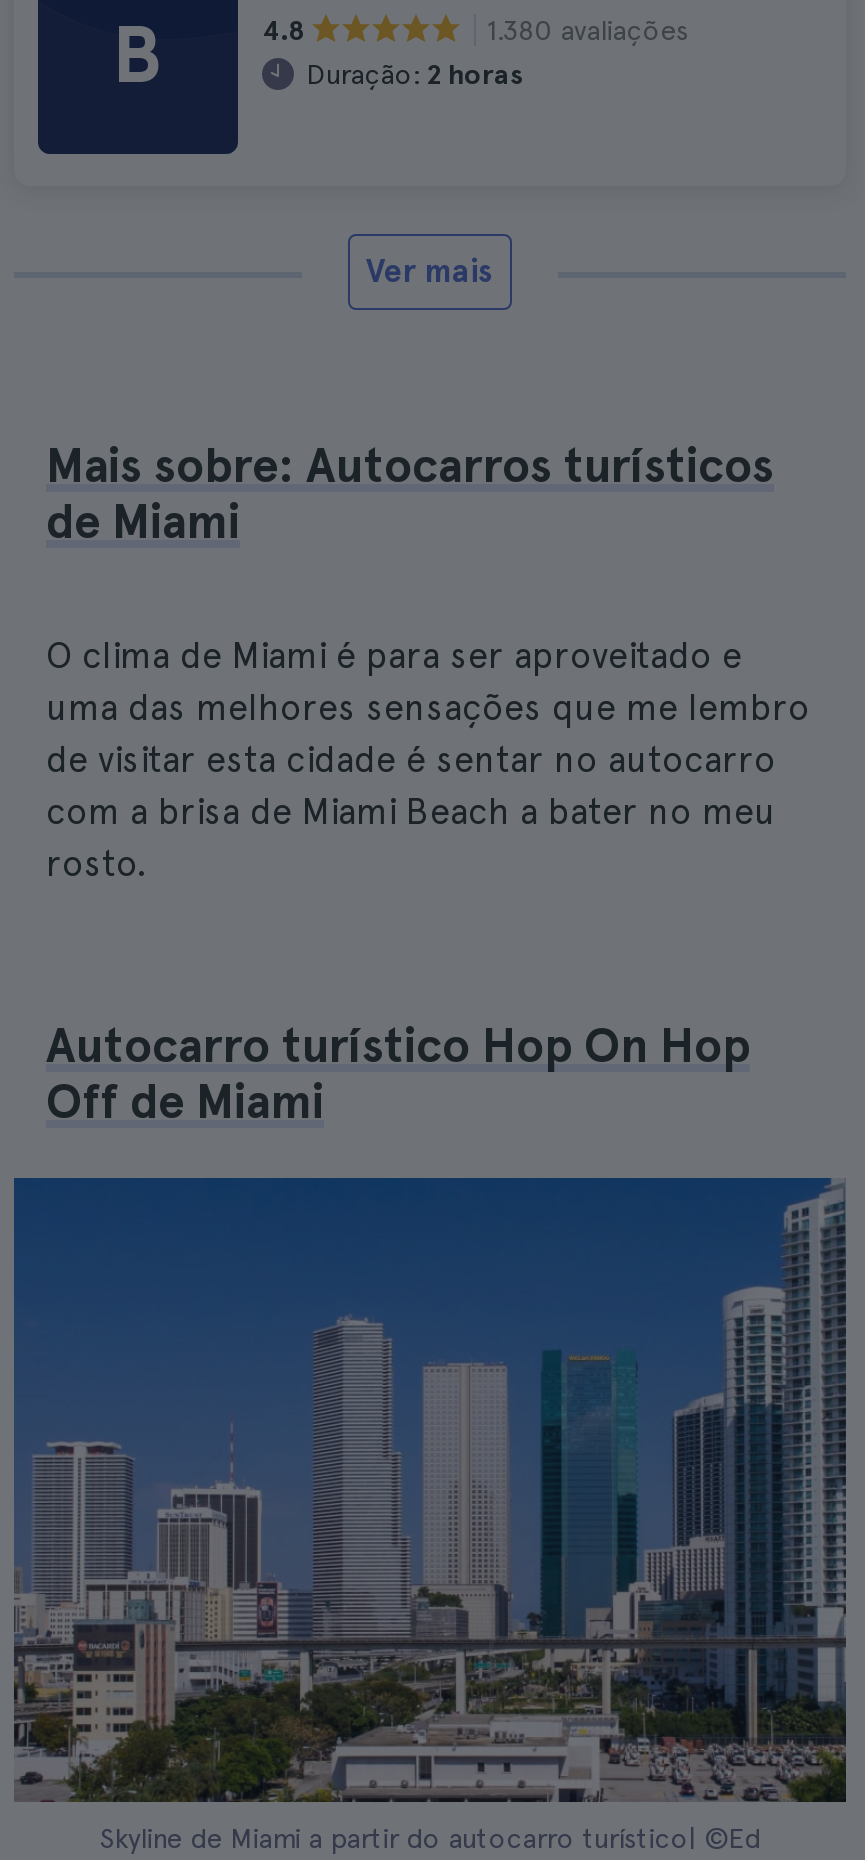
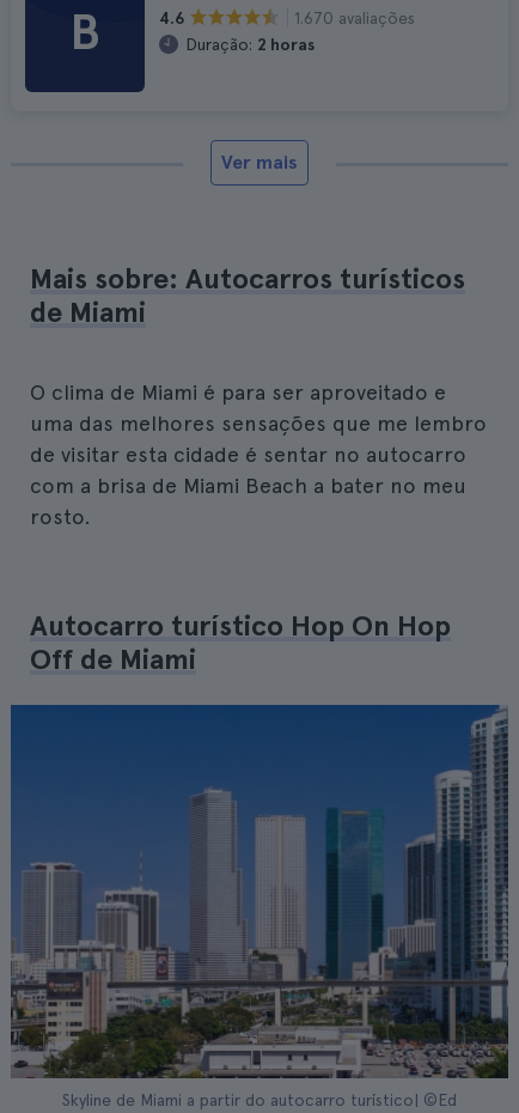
- 4.8
+ 4.6

- 1.380 avaliações
+ 1.670 avaliações
